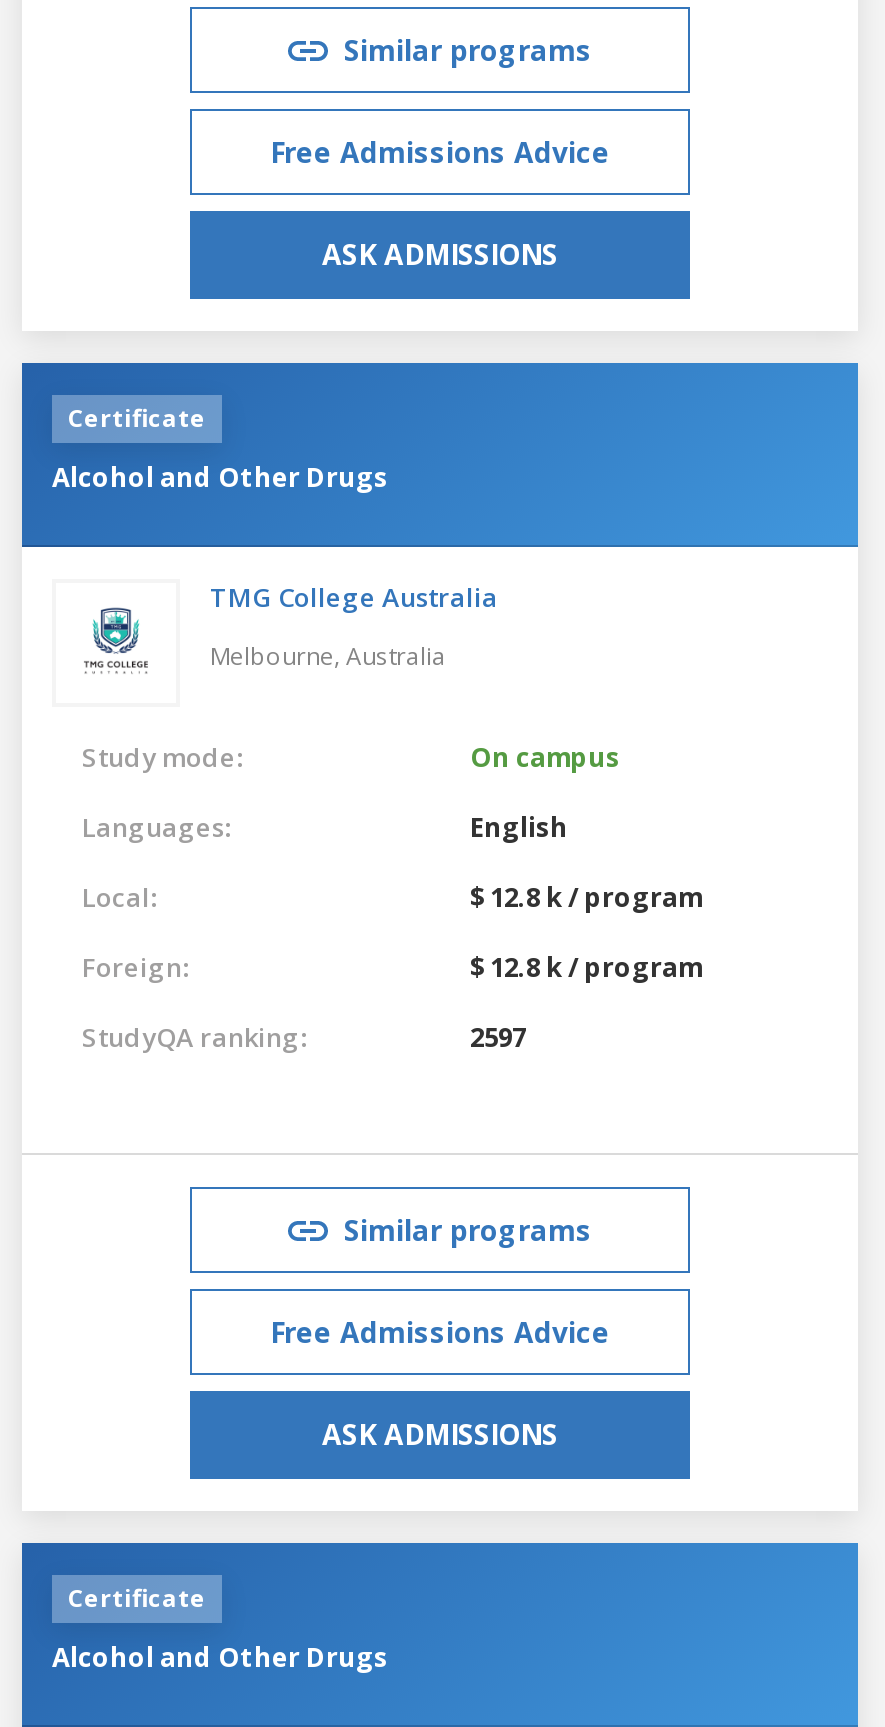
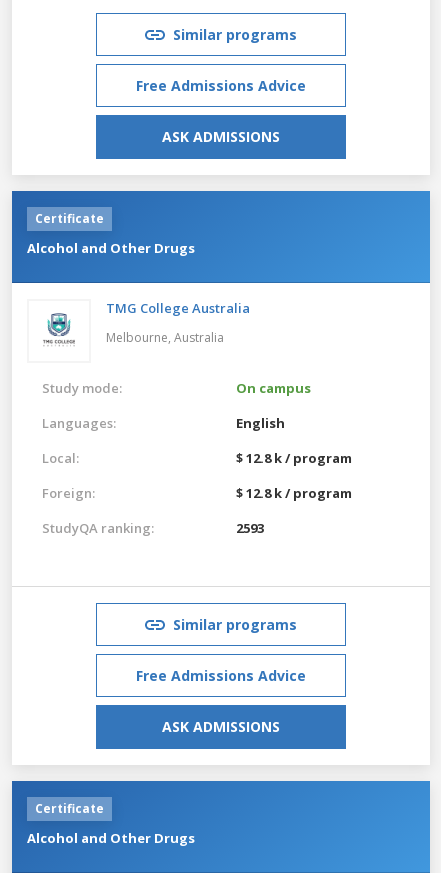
- 2597
+ 2593
